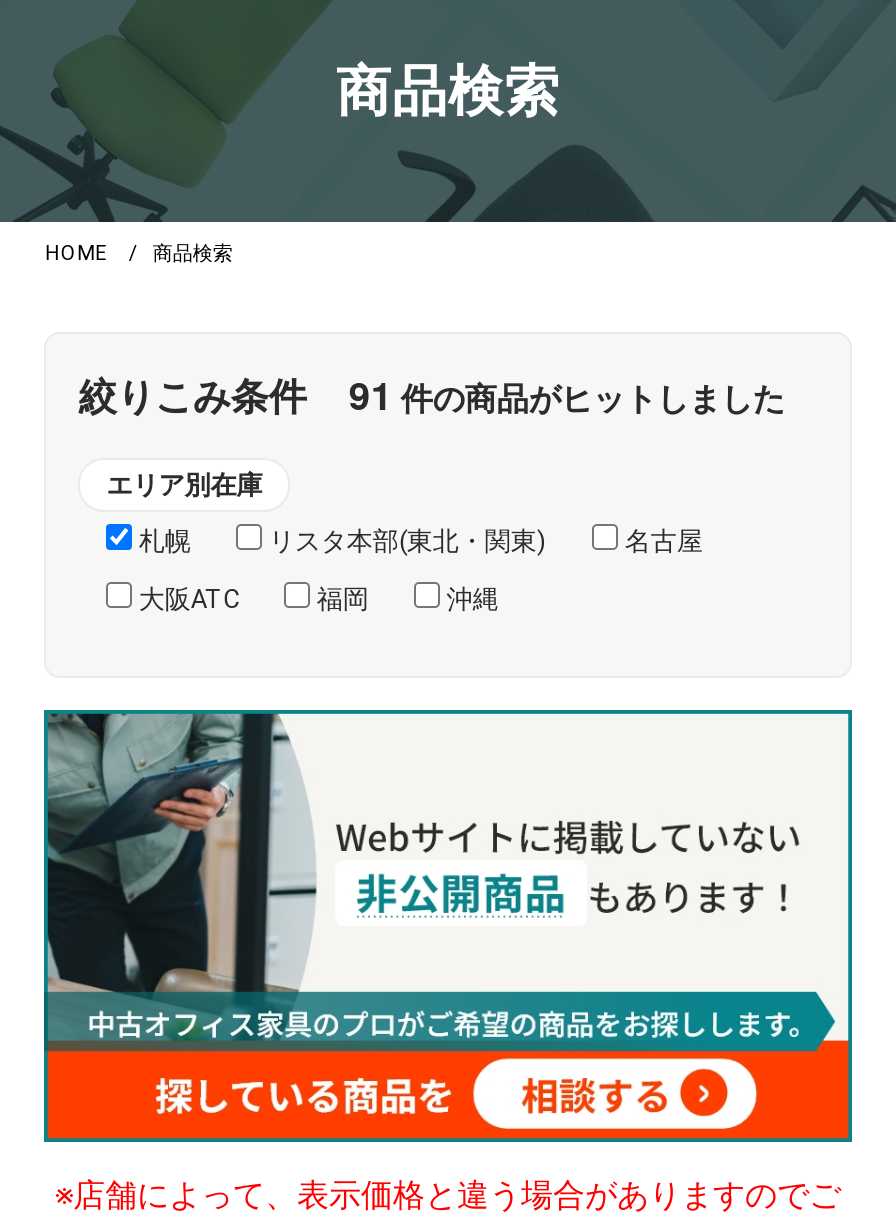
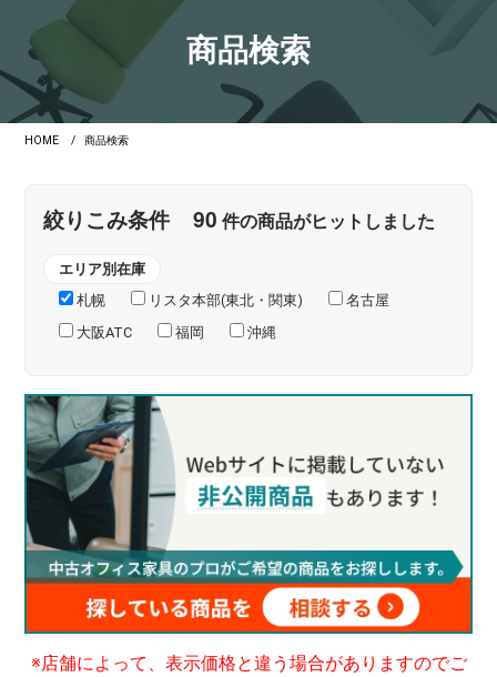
- 91 件の商品がヒットしました
+ 90 件の商品がヒットしました
